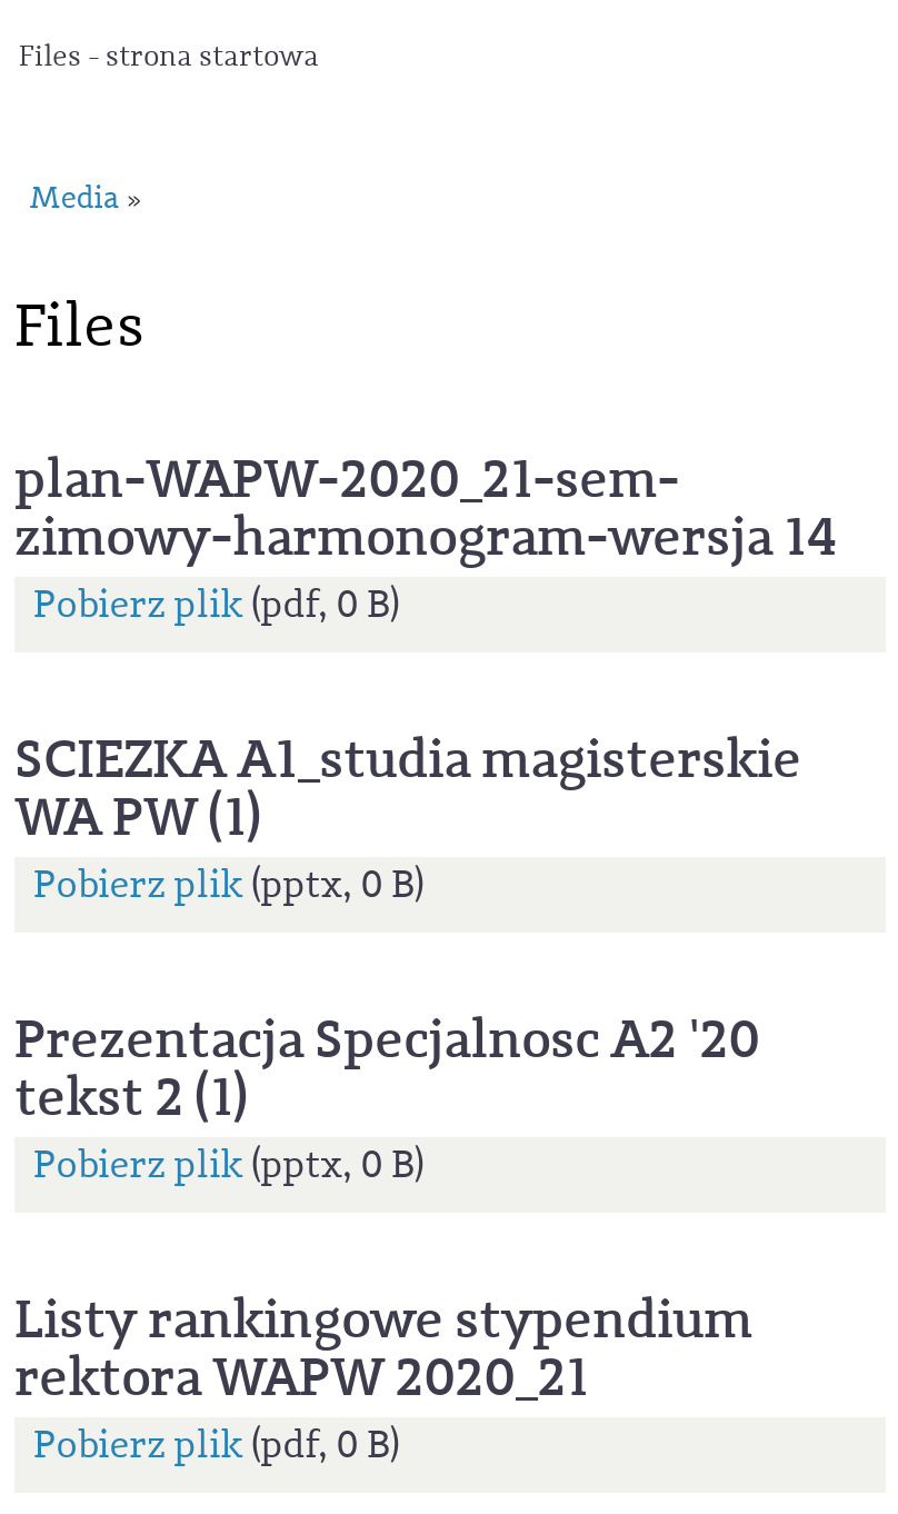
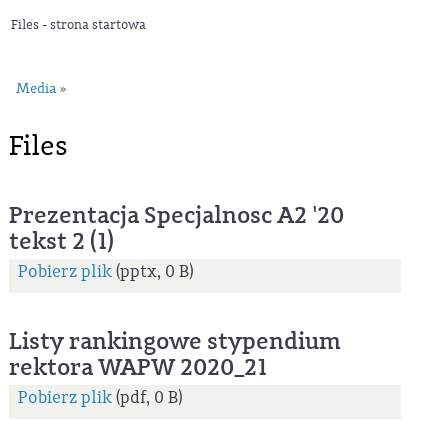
- plan-WAPW-2020_21-sem-
- zimowy-harmonogram-wersja 14
- Pobierz plik (pdf, 0 B)
- SCIEZKA A1_studia magisterskie
- WA PW (1)
- Pobierz plik (pptx, 0 B)
